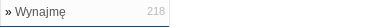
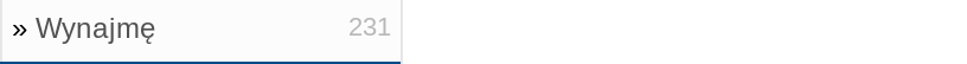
- 218
+ 231
